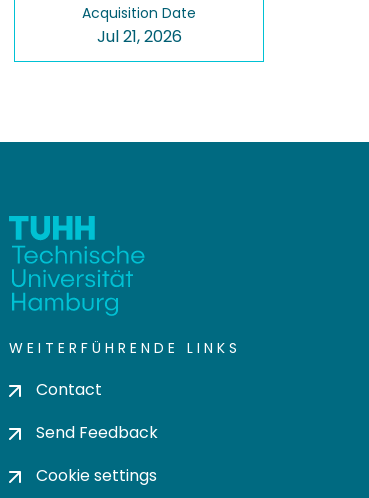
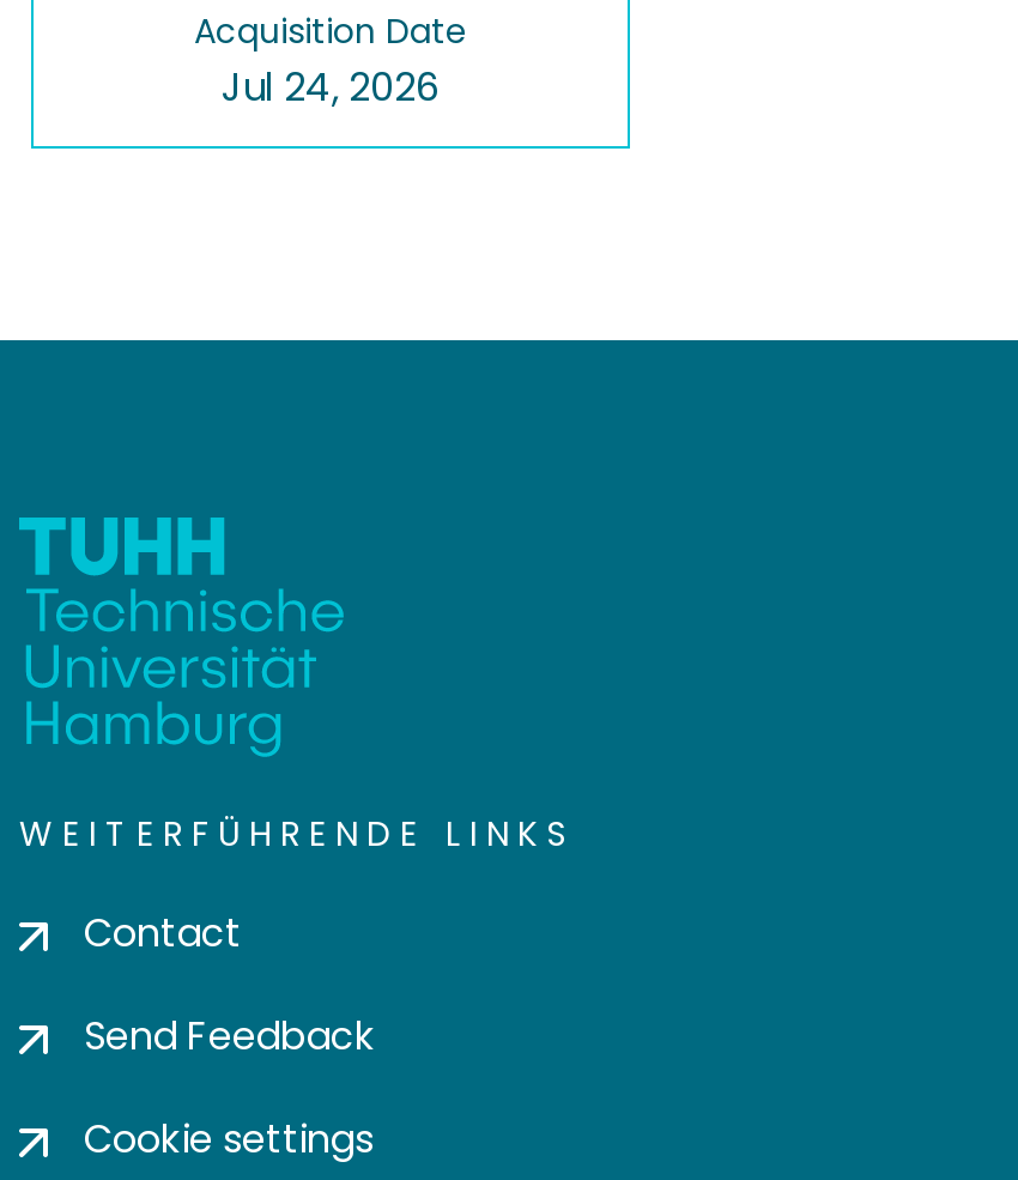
- Jul 21, 2026
+ Jul 24, 2026
